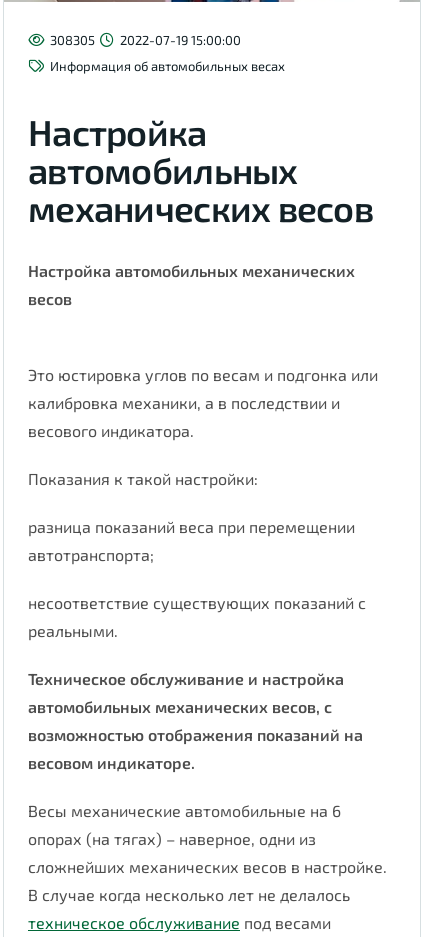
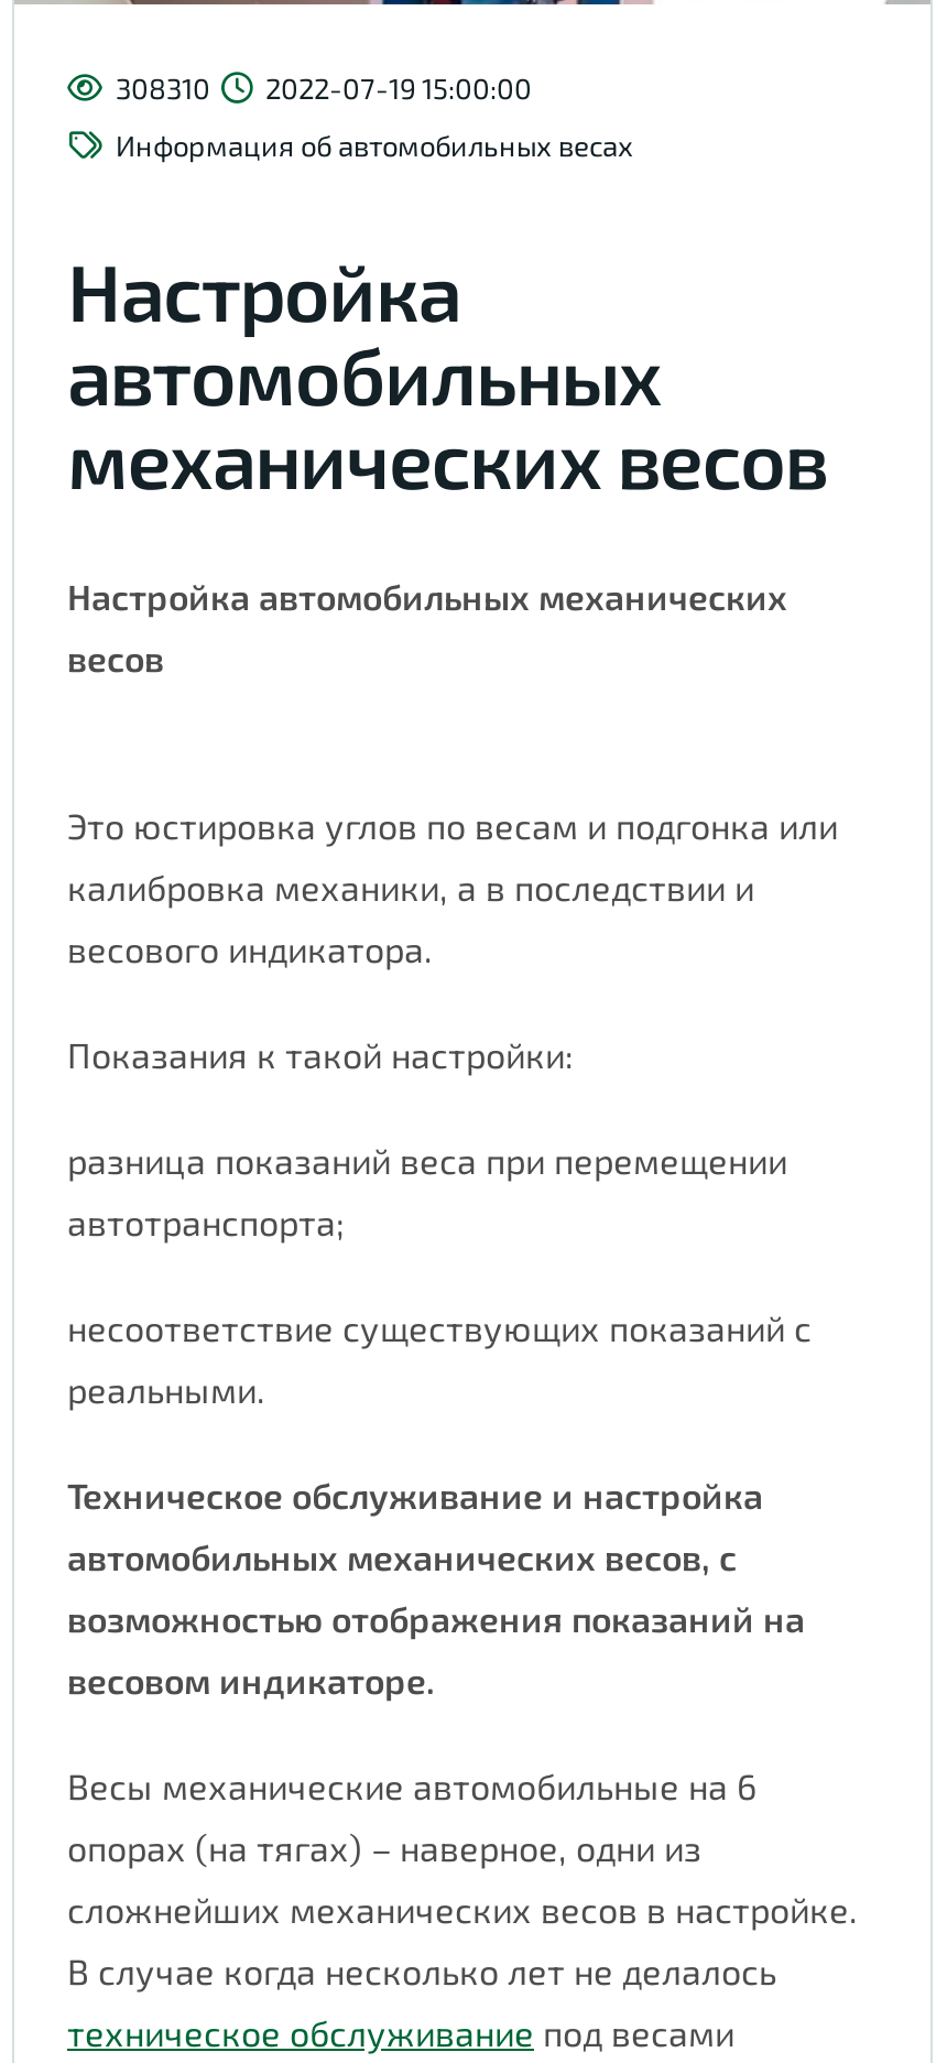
- 308305 2022-07-19 15:00:00
+ 308310 2022-07-19 15:00:00
